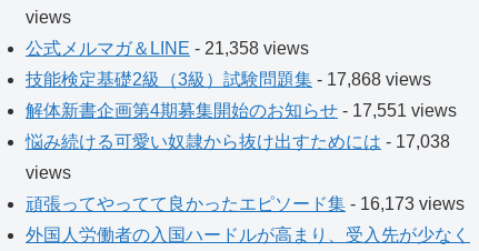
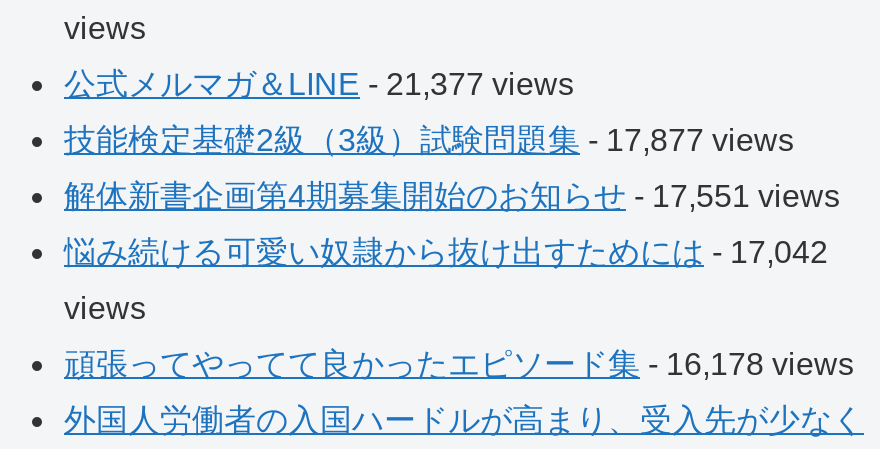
- 公式メルマガ＆LINE - 21,358 views
+ 公式メルマガ＆LINE - 21,377 views

- 技能検定基礎2級（3級）試験問題集- 17,868 views
+ 技能検定基礎2級（3級）試験問題集- 17,877 views

- 悩み続ける可愛い奴隷から抜け出すためには- 17,038
+ 悩み続ける可愛い奴隷から抜け出すためには- 17,042

- 頑張ってやってて良かったエピソード集- 16,173 views
+ 頑張ってやってて良かったエピソード集- 16,178 views
